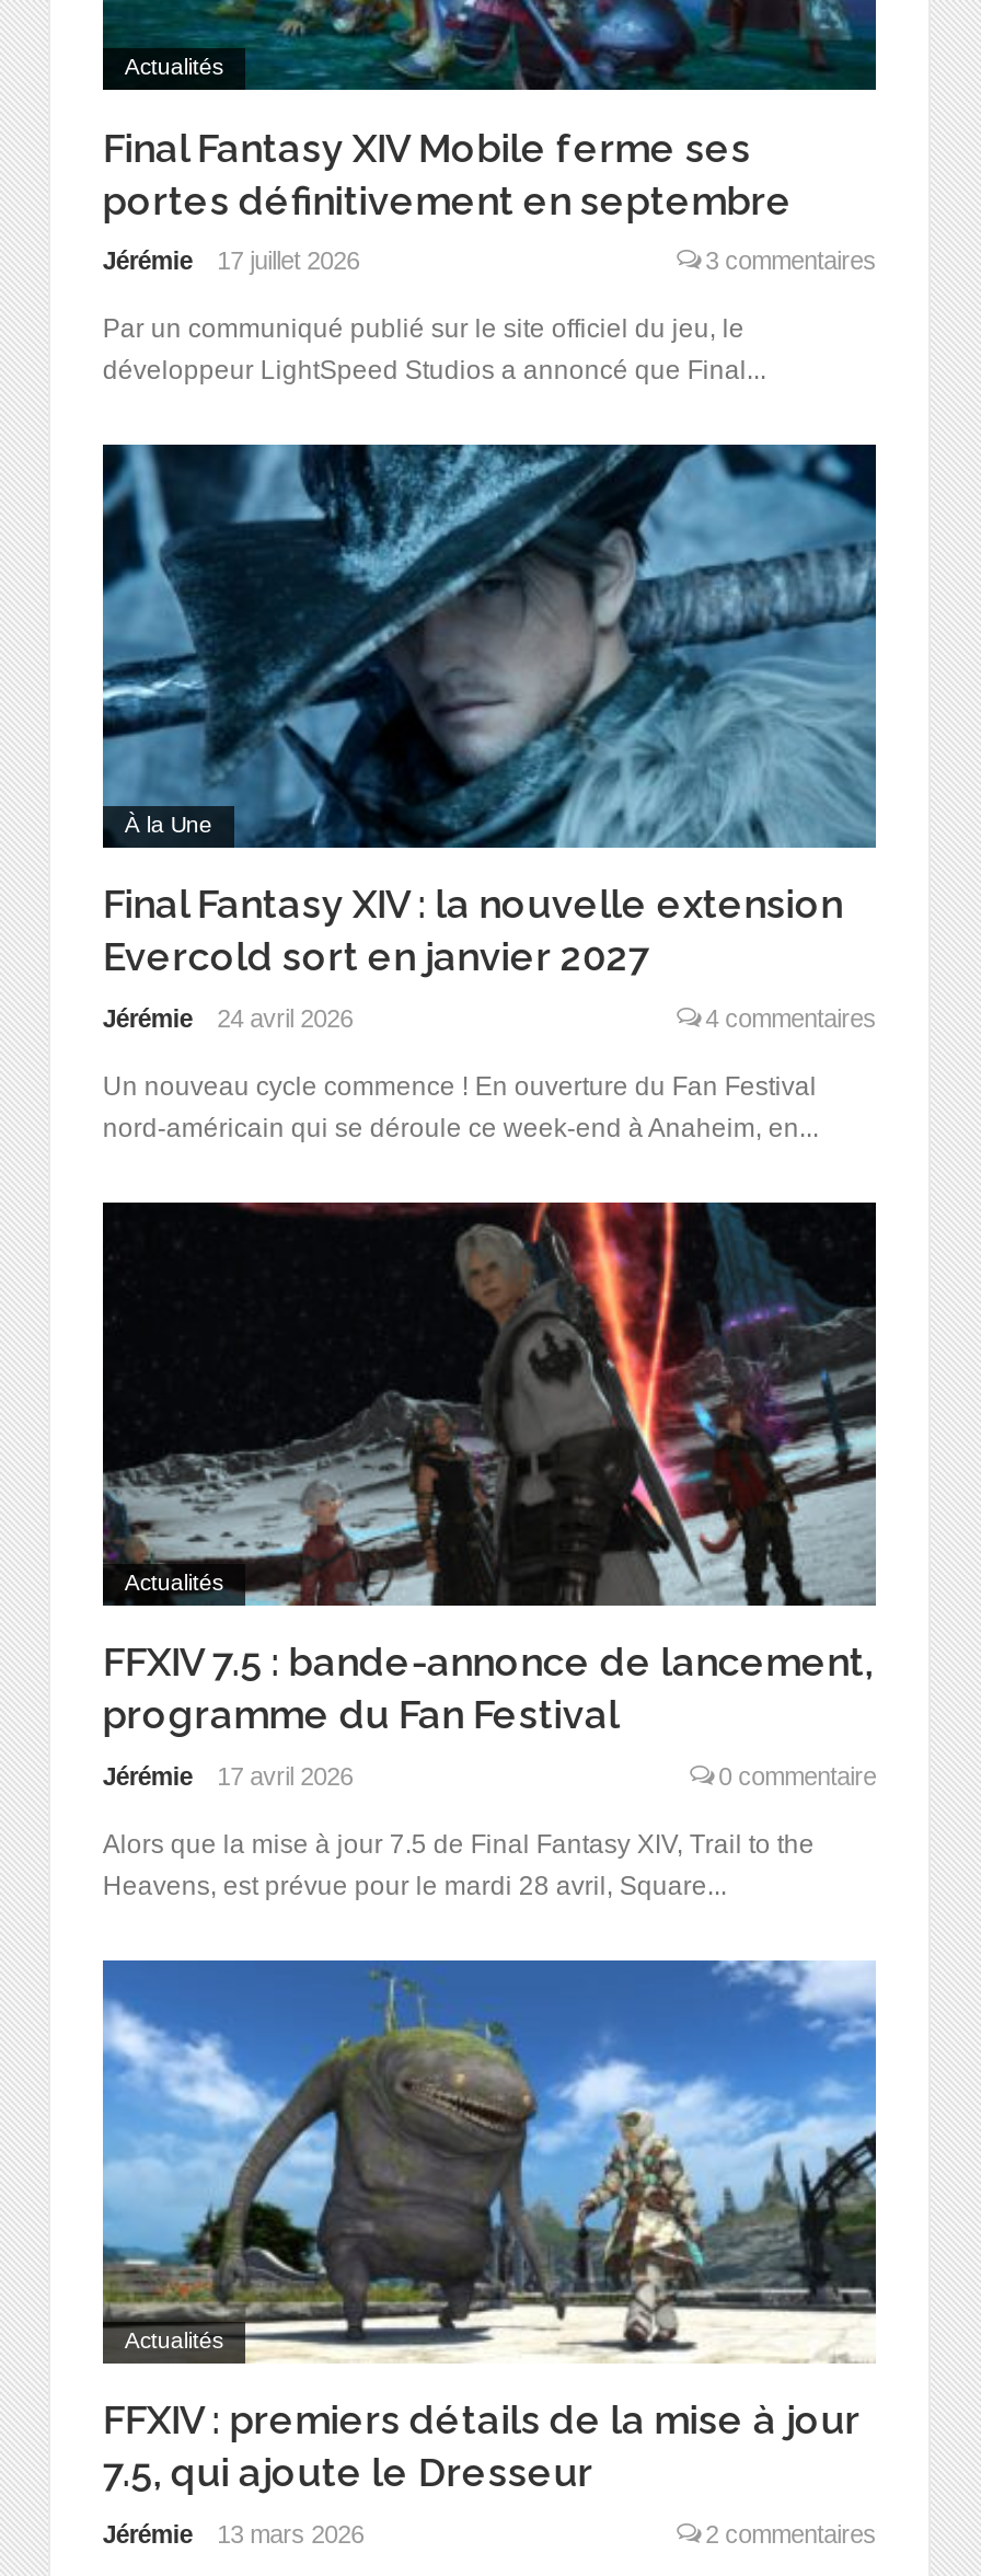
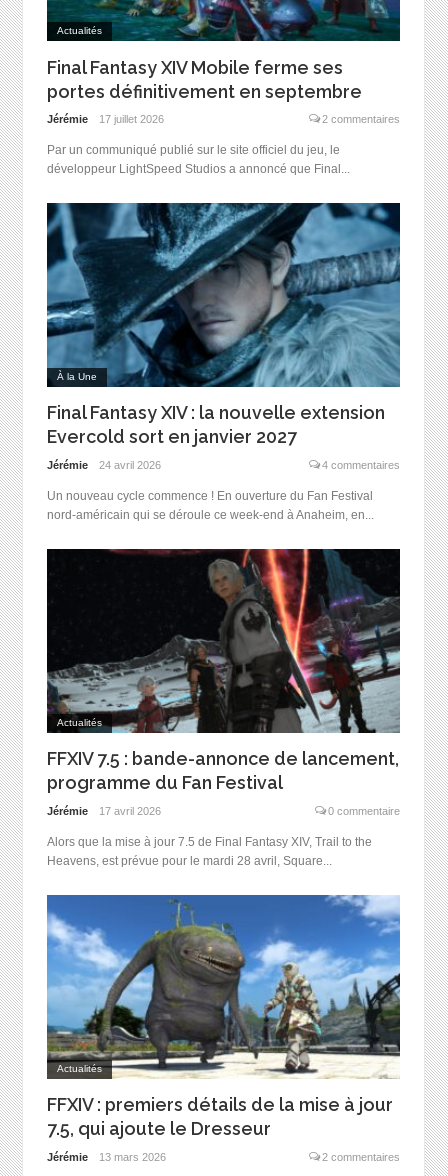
- 3 commentaires
+ 2 commentaires
